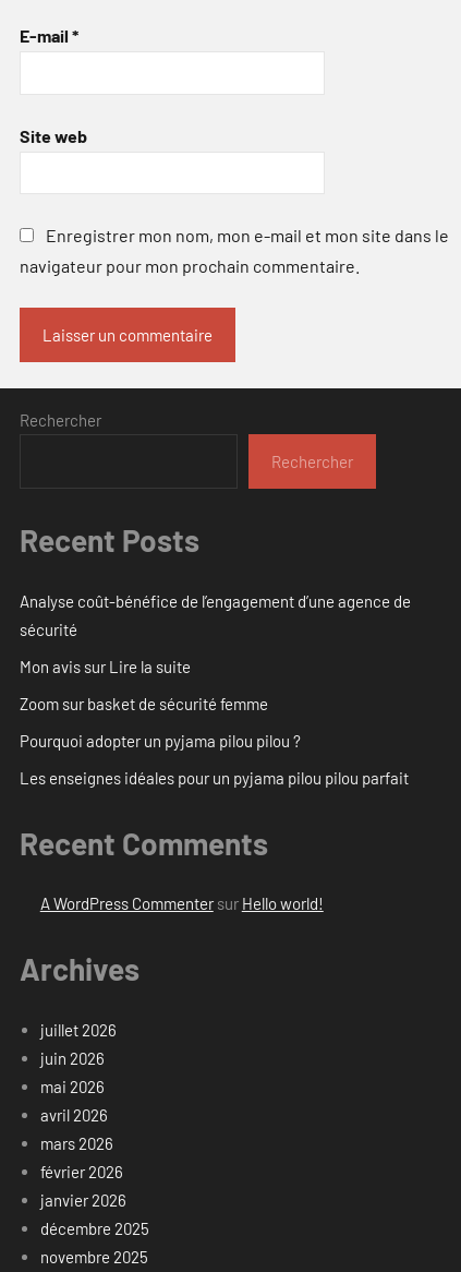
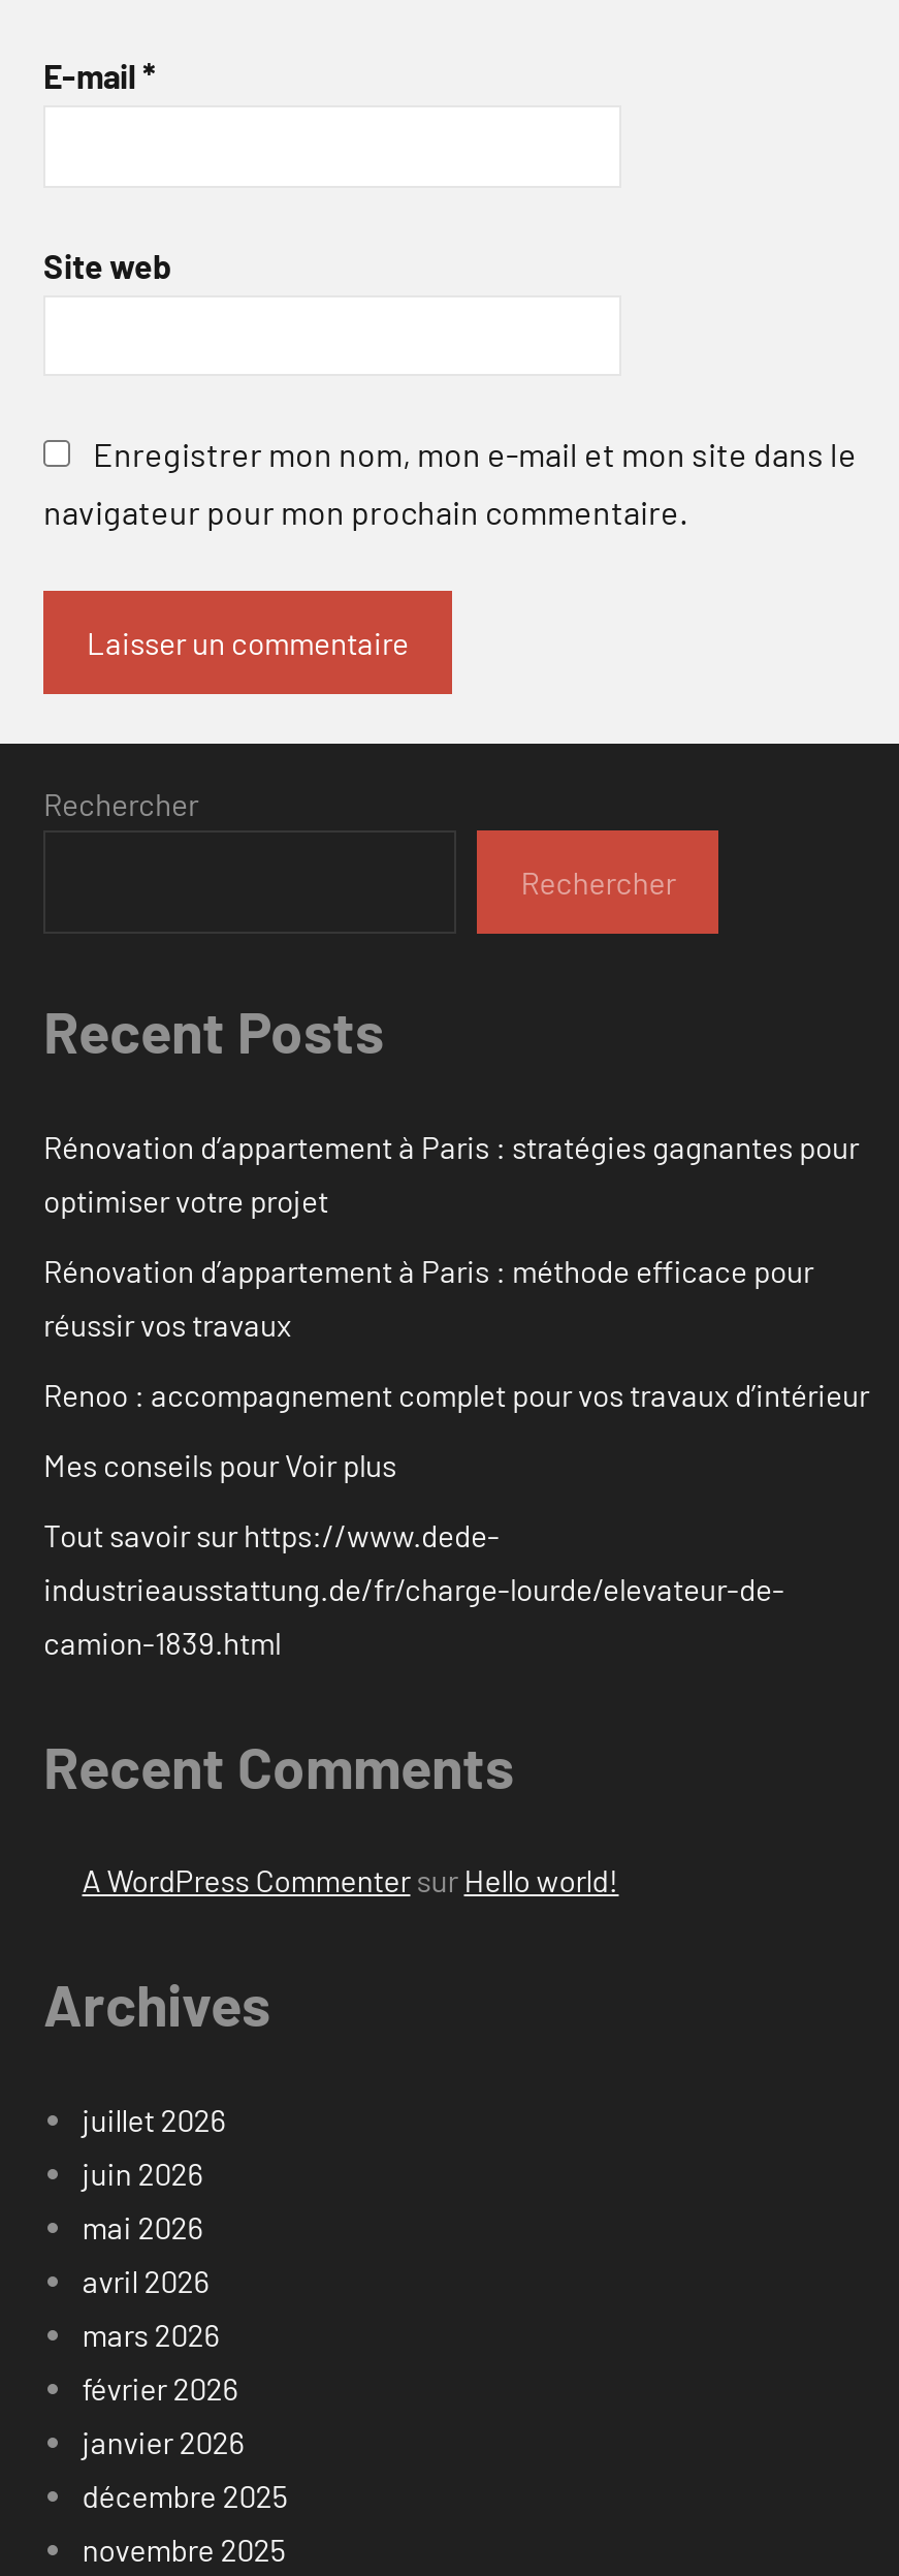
- Analyse coût-bénéfice de l’engagement d’une agence de
- sécurité
+ Rénovation d’appartement à Paris : stratégies gagnantes pour
+ optimiser votre projet

- Mon avis sur Lire la suite
+ Rénovation d’appartement à Paris : méthode efficace pour
+ réussir vos travaux

- Zoom sur basket de sécurité femme
+ Renoo : accompagnement complet pour vos travaux d’intérieur

- Pourquoi adopter un pyjama pilou pilou ?
+ Mes conseils pour Voir plus

- Les enseignes idéales pour un pyjama pilou pilou parfait
+ Tout savoir sur https://www.dede-
+ industrieausstattung.de/fr/charge-lourde/elevateur-de-
+ camion-1839.html
